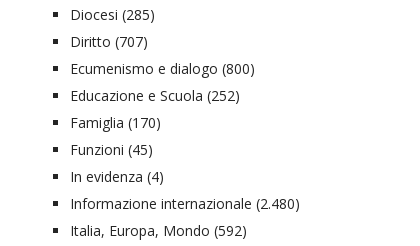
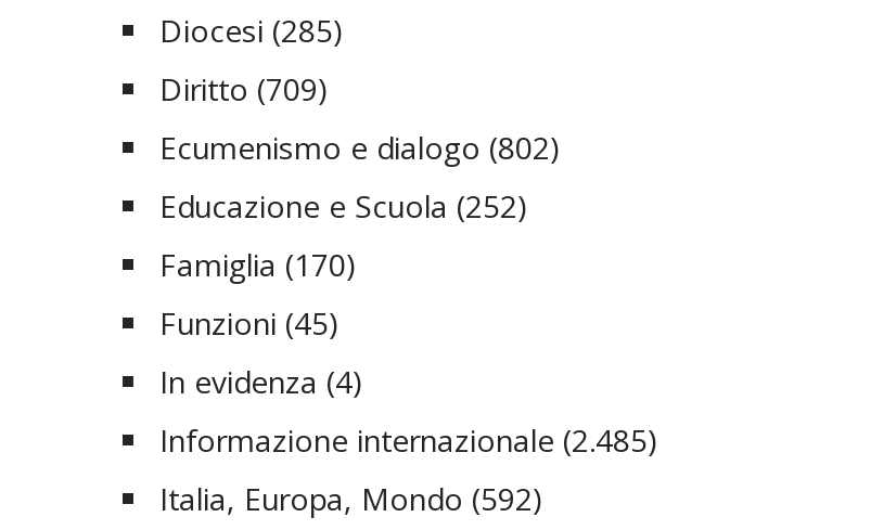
- Diritto (707)
+ Diritto (709)

- Ecumenismo e dialogo (800)
+ Ecumenismo e dialogo (802)

- Informazione internazionale (2.480)
+ Informazione internazionale (2.485)
